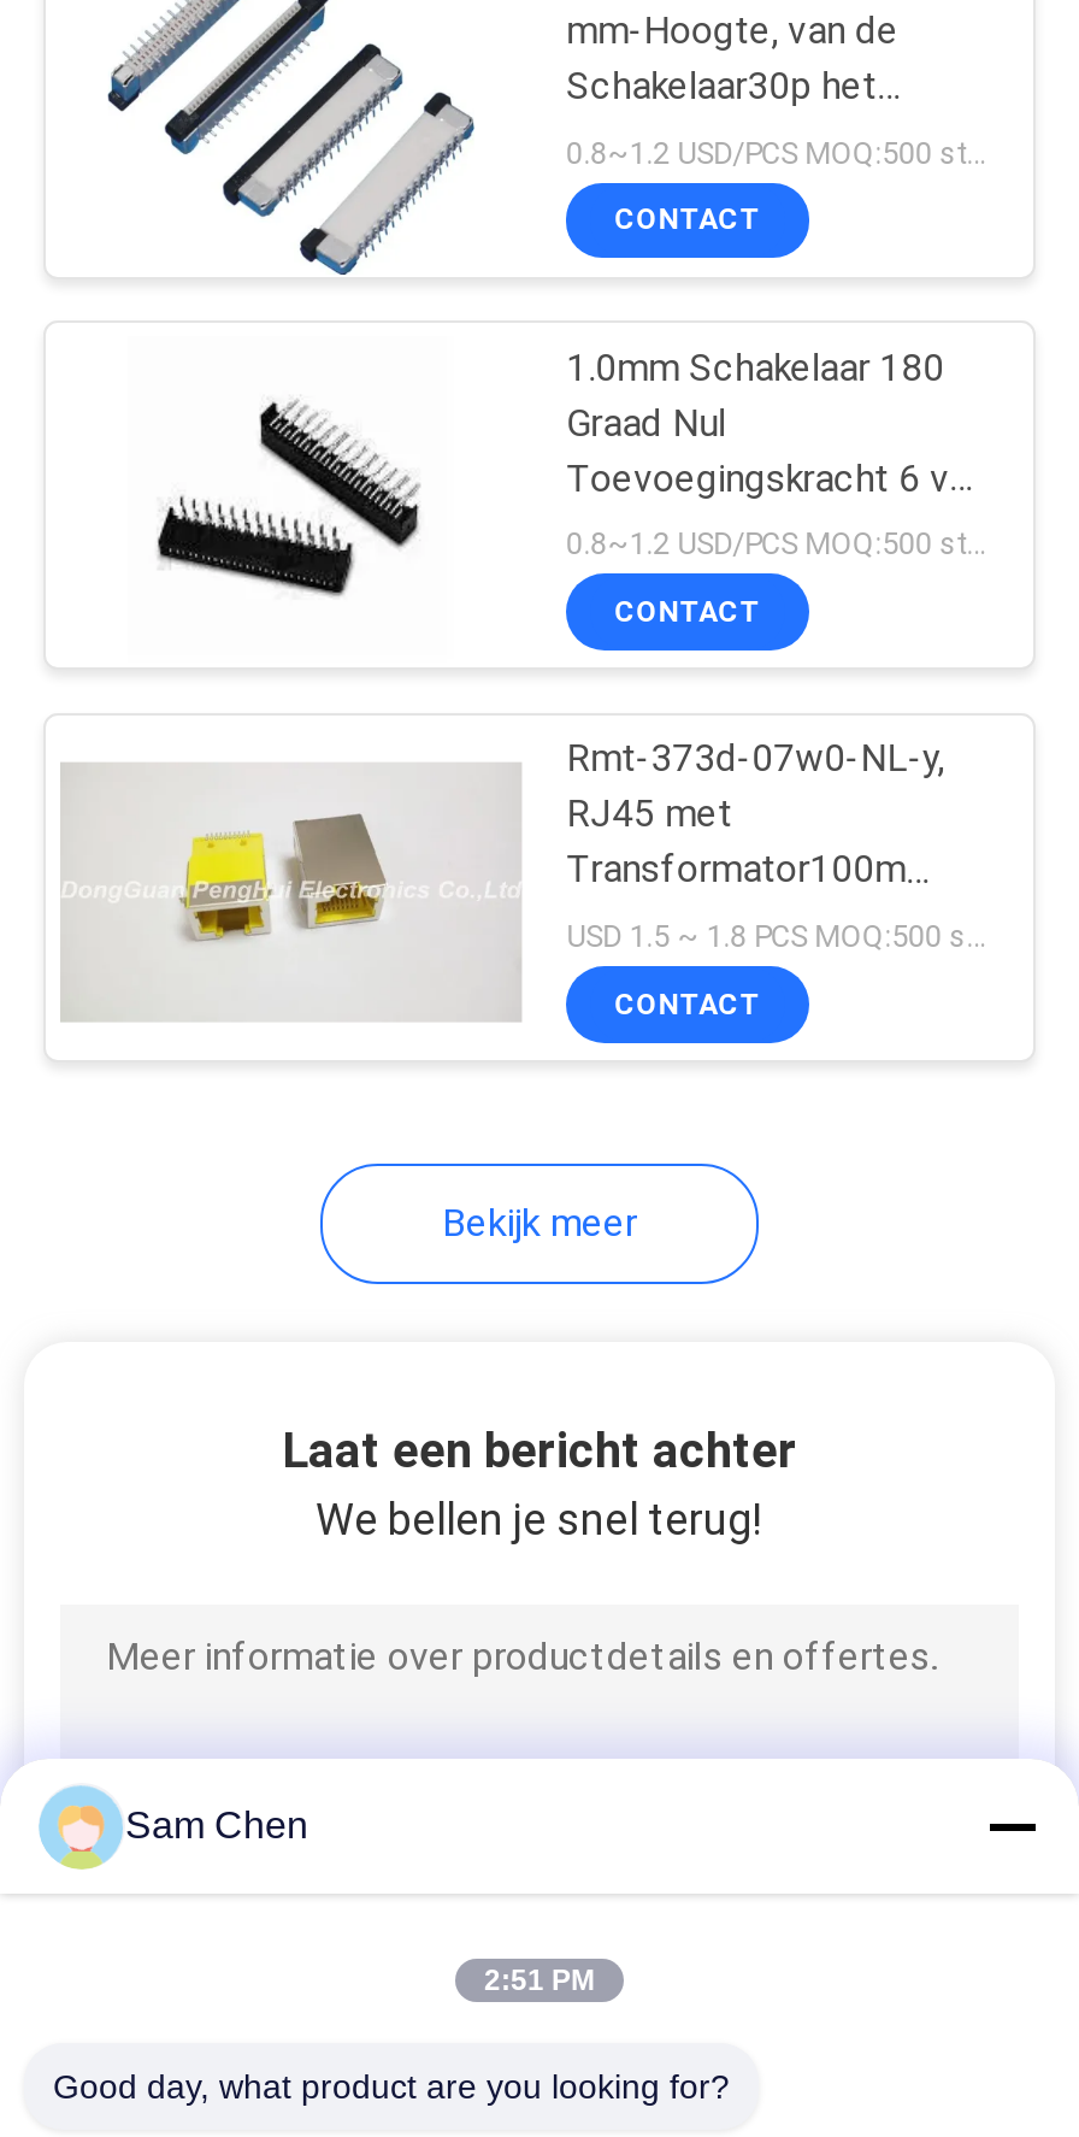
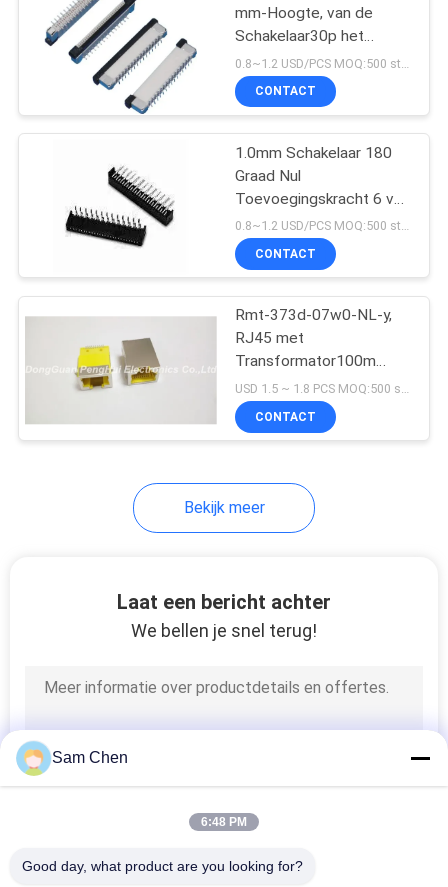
- 2:51 PM
+ 6:48 PM
